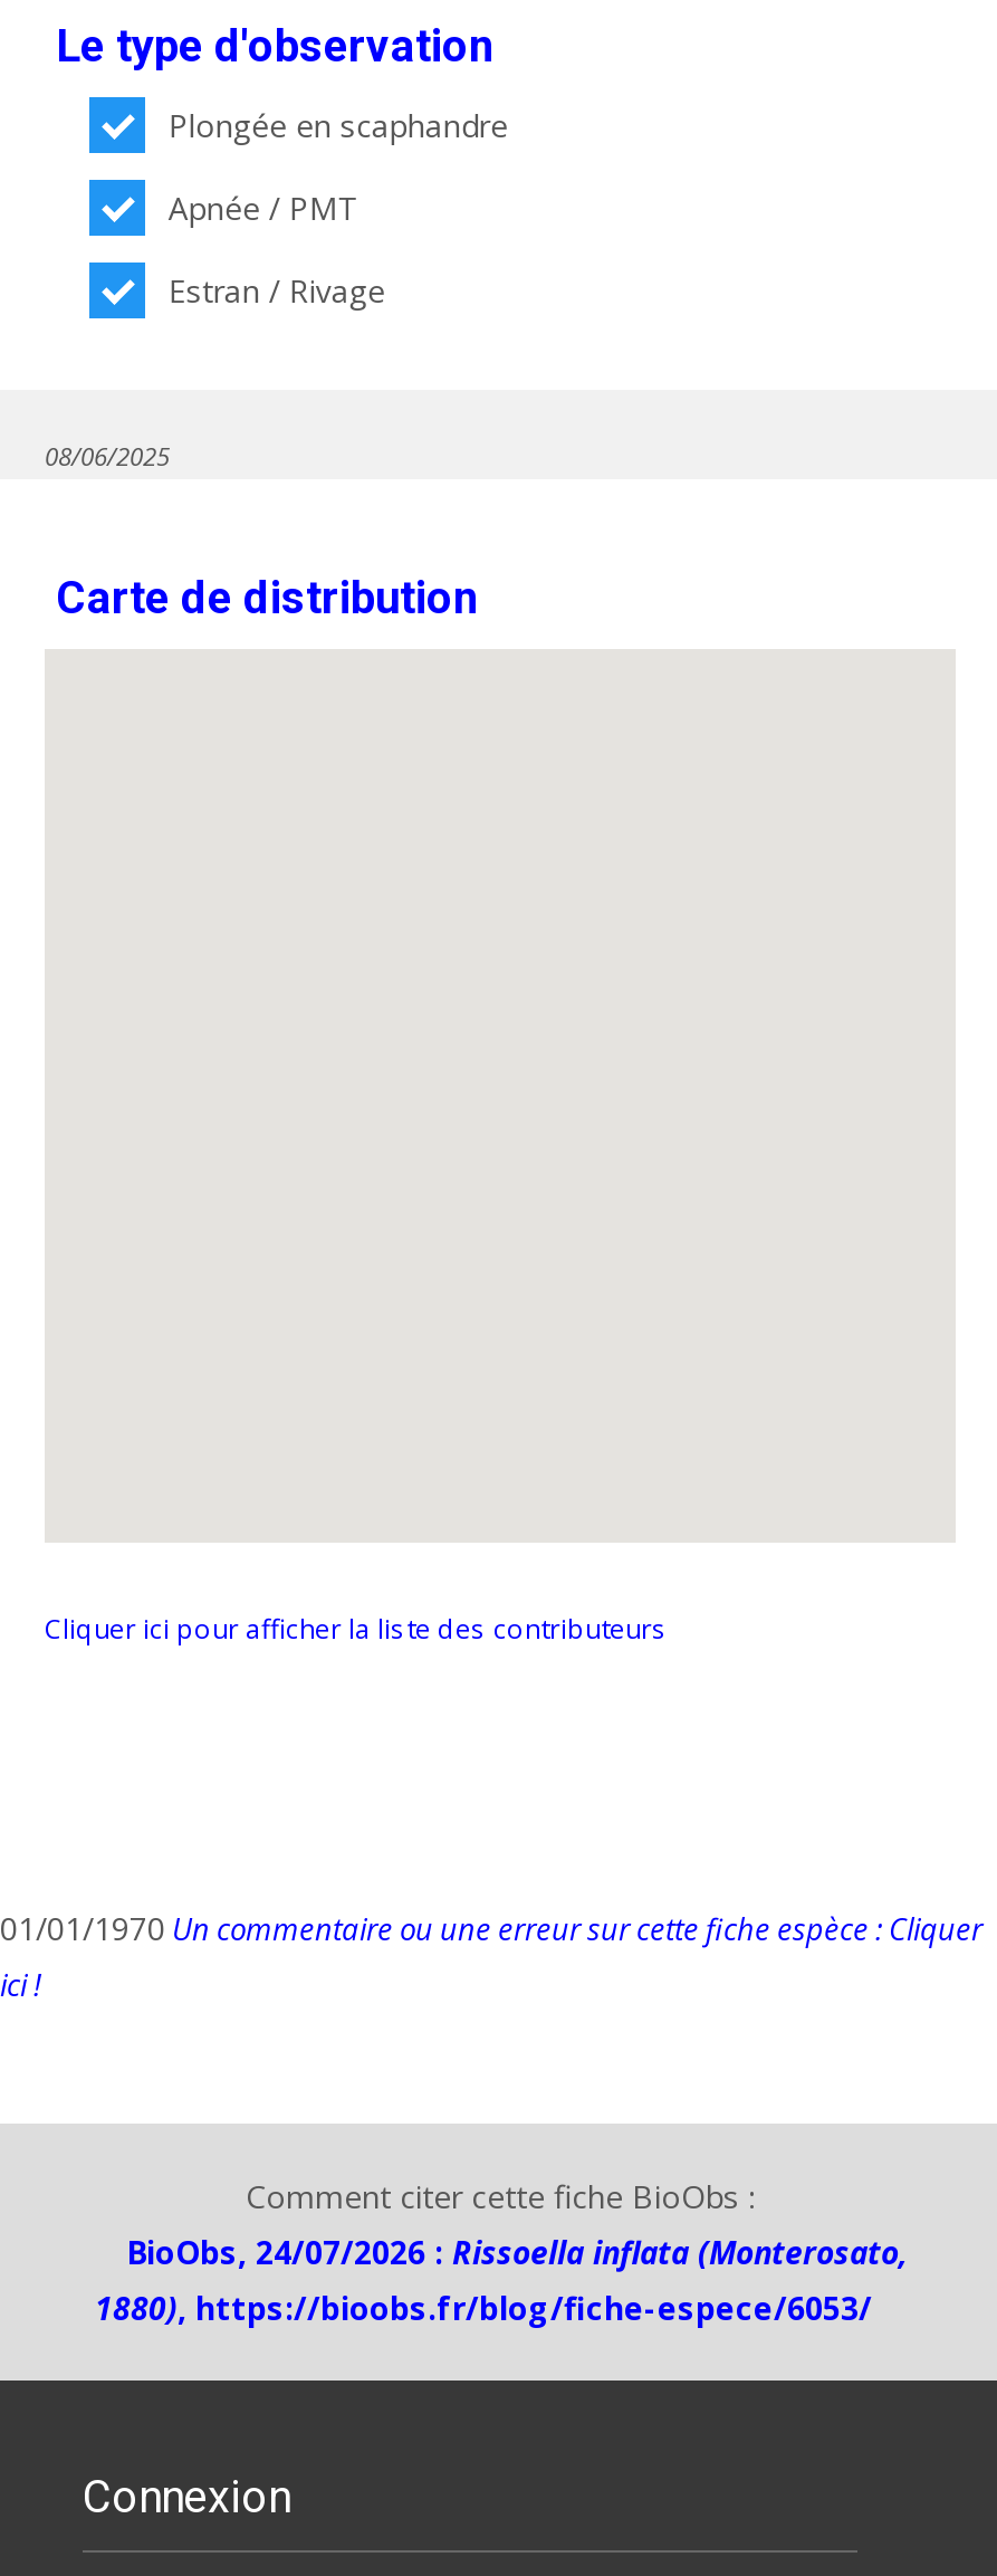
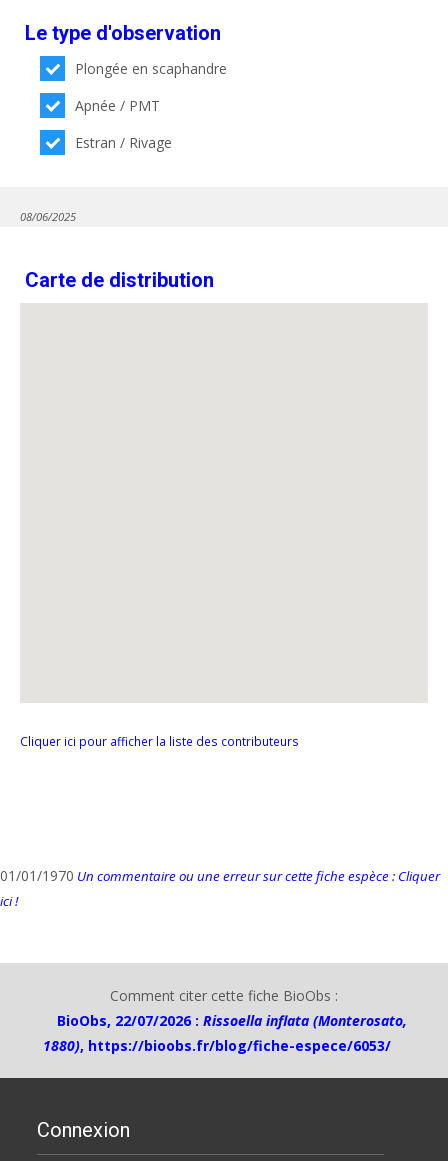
- BioObs, 24/07/2026 : Rissoella inflata (Monterosato,
+ BioObs, 22/07/2026 : Rissoella inflata (Monterosato,
